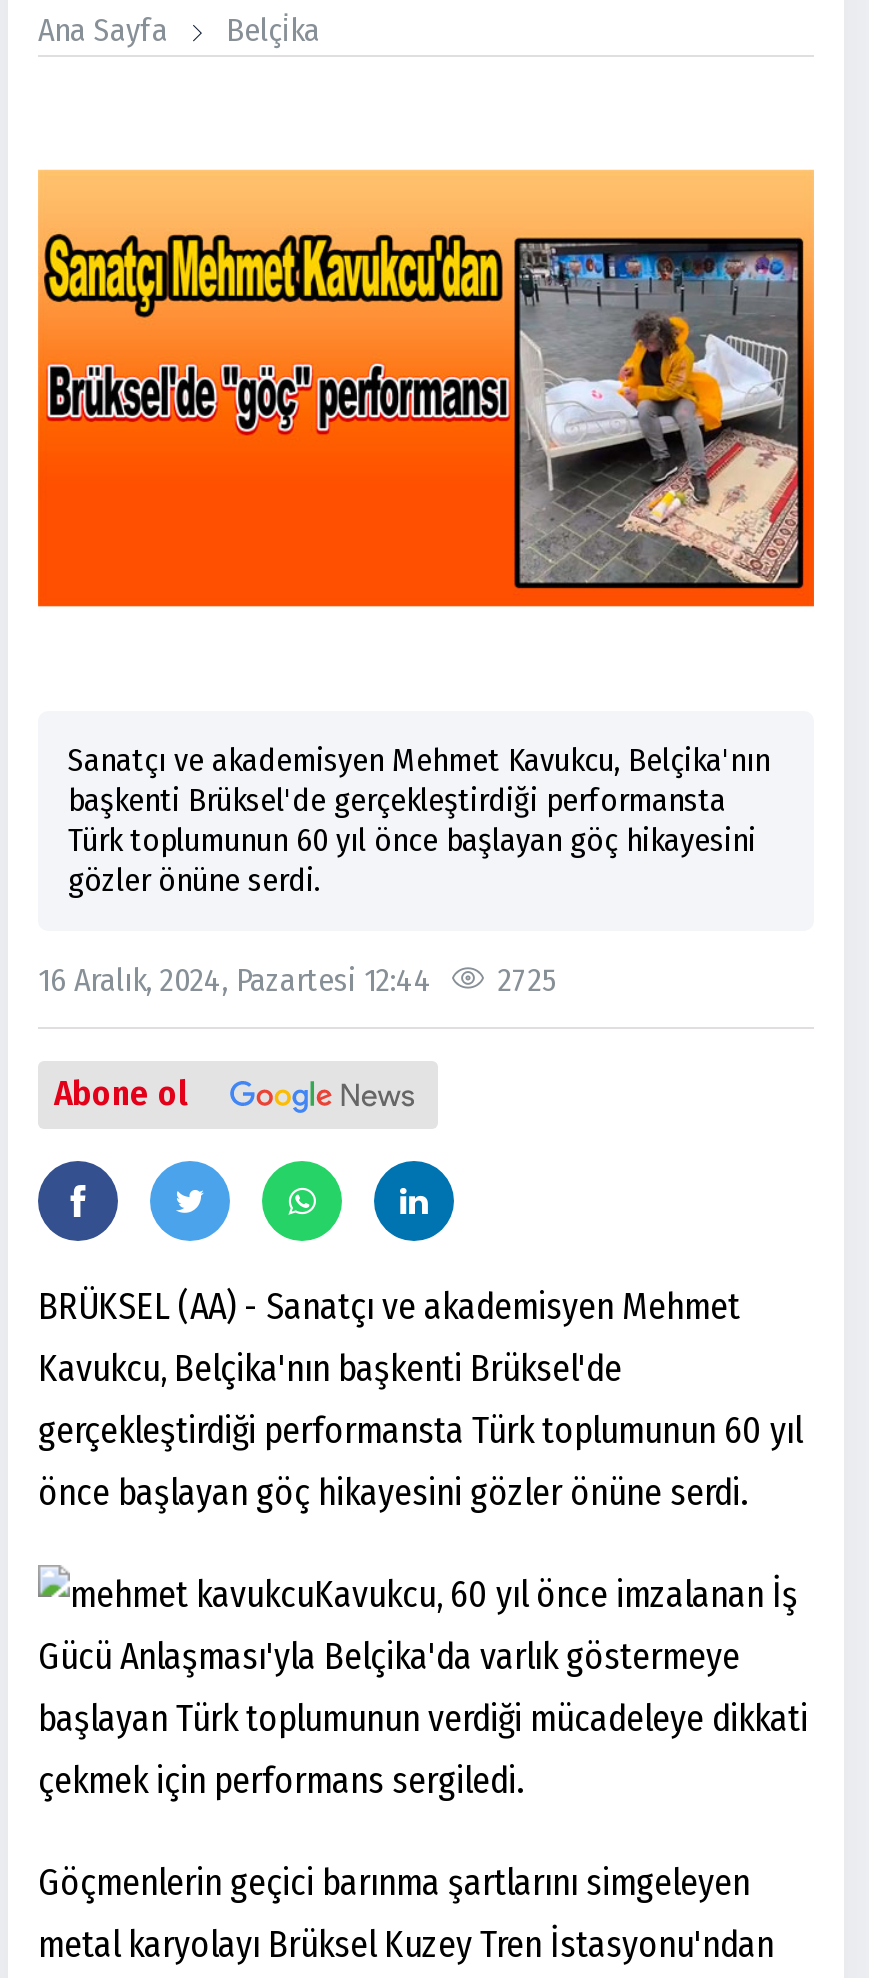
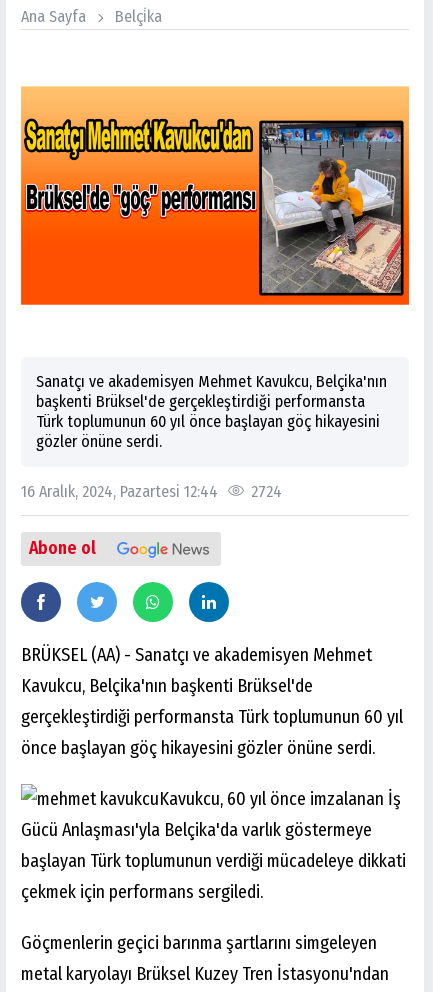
- 16 Aralık, 2024, Pazartesi 12:44 2725
+ 16 Aralık, 2024, Pazartesi 12:44 2724
